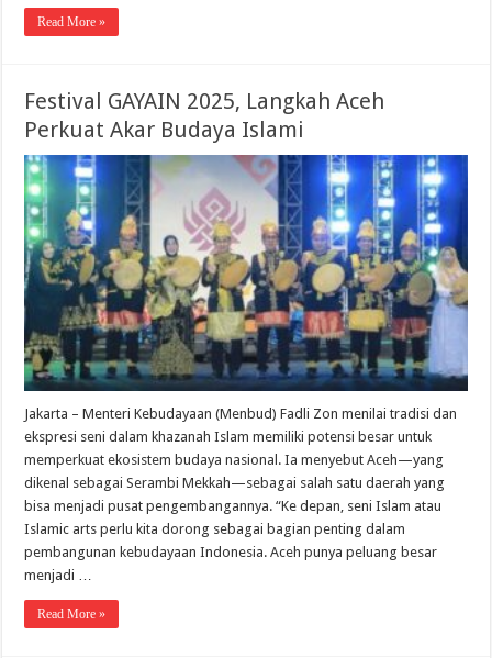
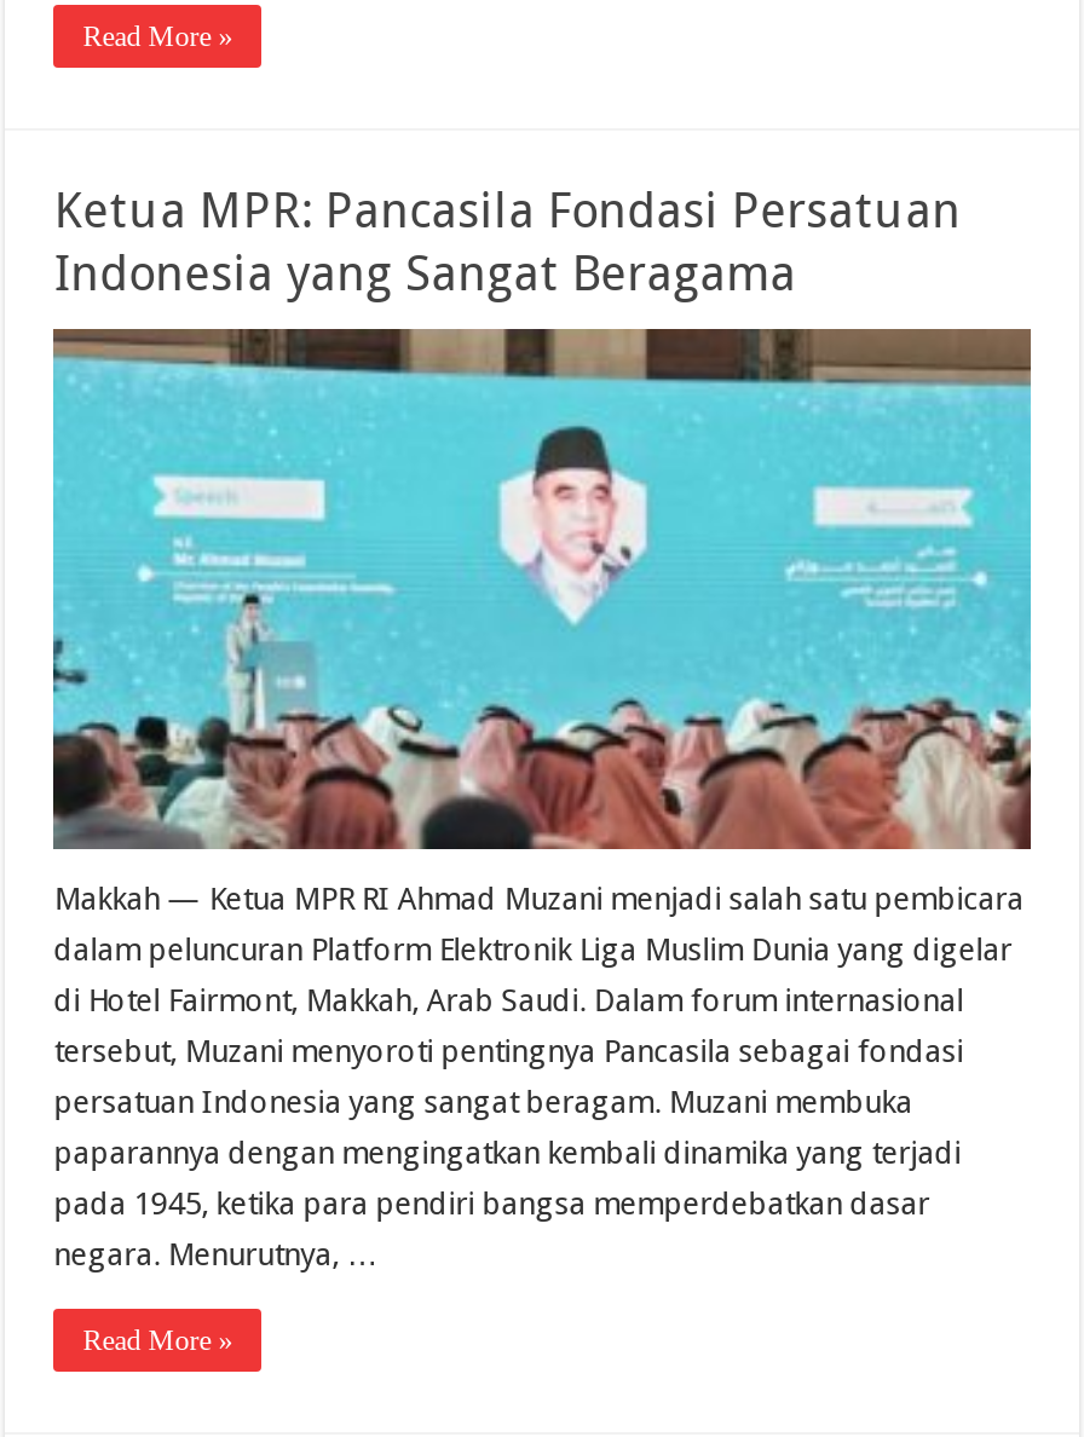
- Festival GAYAIN 2025, Langkah Aceh
- Perkuat Akar Budaya Islami
+ Ketua MPR: Pancasila Fondasi Persatuan
+ Indonesia yang Sangat Beragama

- [image]
- Jakarta – Menteri Kebudayaan (Menbud) Fadli Zon menilai tradisi dan
- ekspresi seni dalam khazanah Islam memiliki potensi besar untuk
- memperkuat ekosistem budaya nasional. Ia menyebut Aceh—yang
- dikenal sebagai Serambi Mekkah—sebagai salah satu daerah yang
- bisa menjadi pusat pengembangannya. “Ke depan, seni Islam atau
- Islamic arts perlu kita dorong sebagai bagian penting dalam
- pembangunan kebudayaan Indonesia. Aceh punya peluang besar
- menjadi …
+ [image]
+ Makkah — Ketua MPR RI Ahmad Muzani menjadi salah satu pembicara
+ dalam peluncuran Platform Elektronik Liga Muslim Dunia yang digelar
+ di Hotel Fairmont, Makkah, Arab Saudi. Dalam forum internasional
+ tersebut, Muzani menyoroti pentingnya Pancasila sebagai fondasi
+ persatuan Indonesia yang sangat beragam. Muzani membuka
+ paparannya dengan mengingatkan kembali dinamika yang terjadi
+ pada 1945, ketika para pendiri bangsa memperdebatkan dasar
+ negara. Menurutnya, …
